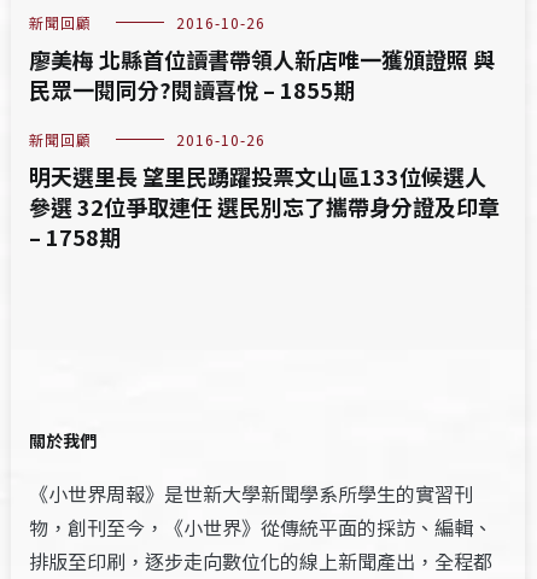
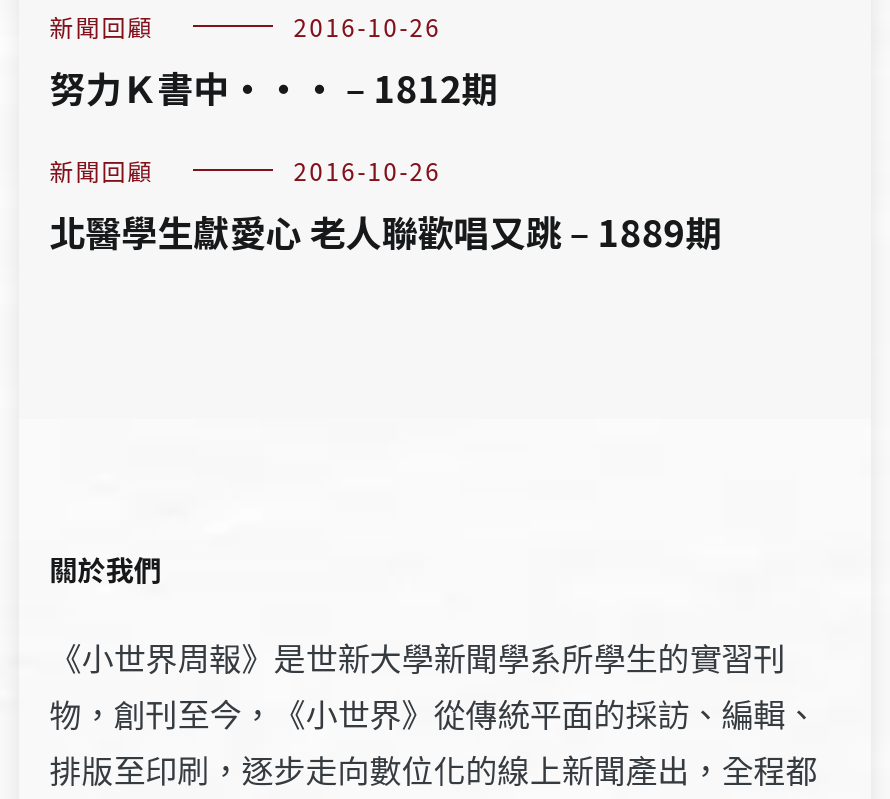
- 廖美梅 北縣首位讀書帶領人新店唯一獲頒證照 與
- 民眾一閱同分?閱讀喜悅 – 1855期
+ 努力Ｋ書中‧‧‧ – 1812期

- 明天選里長 望里民踴躍投票文山區133位候選人
- 參選 32位爭取連任 選民別忘了攜帶身分證及印章
- – 1758期
+ 北醫學生獻愛心 老人聯歡唱又跳 – 1889期
